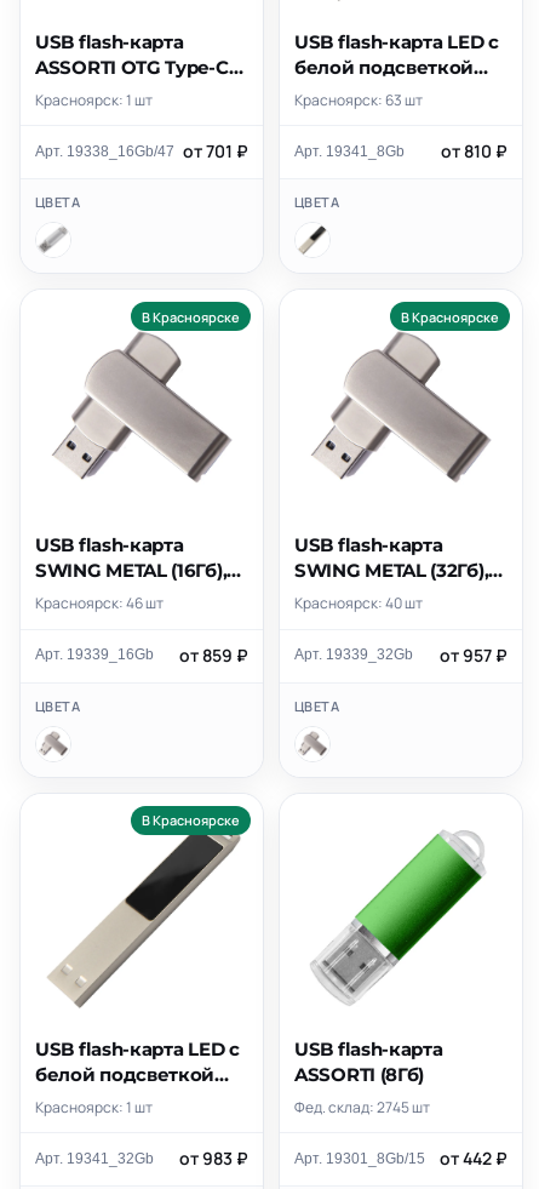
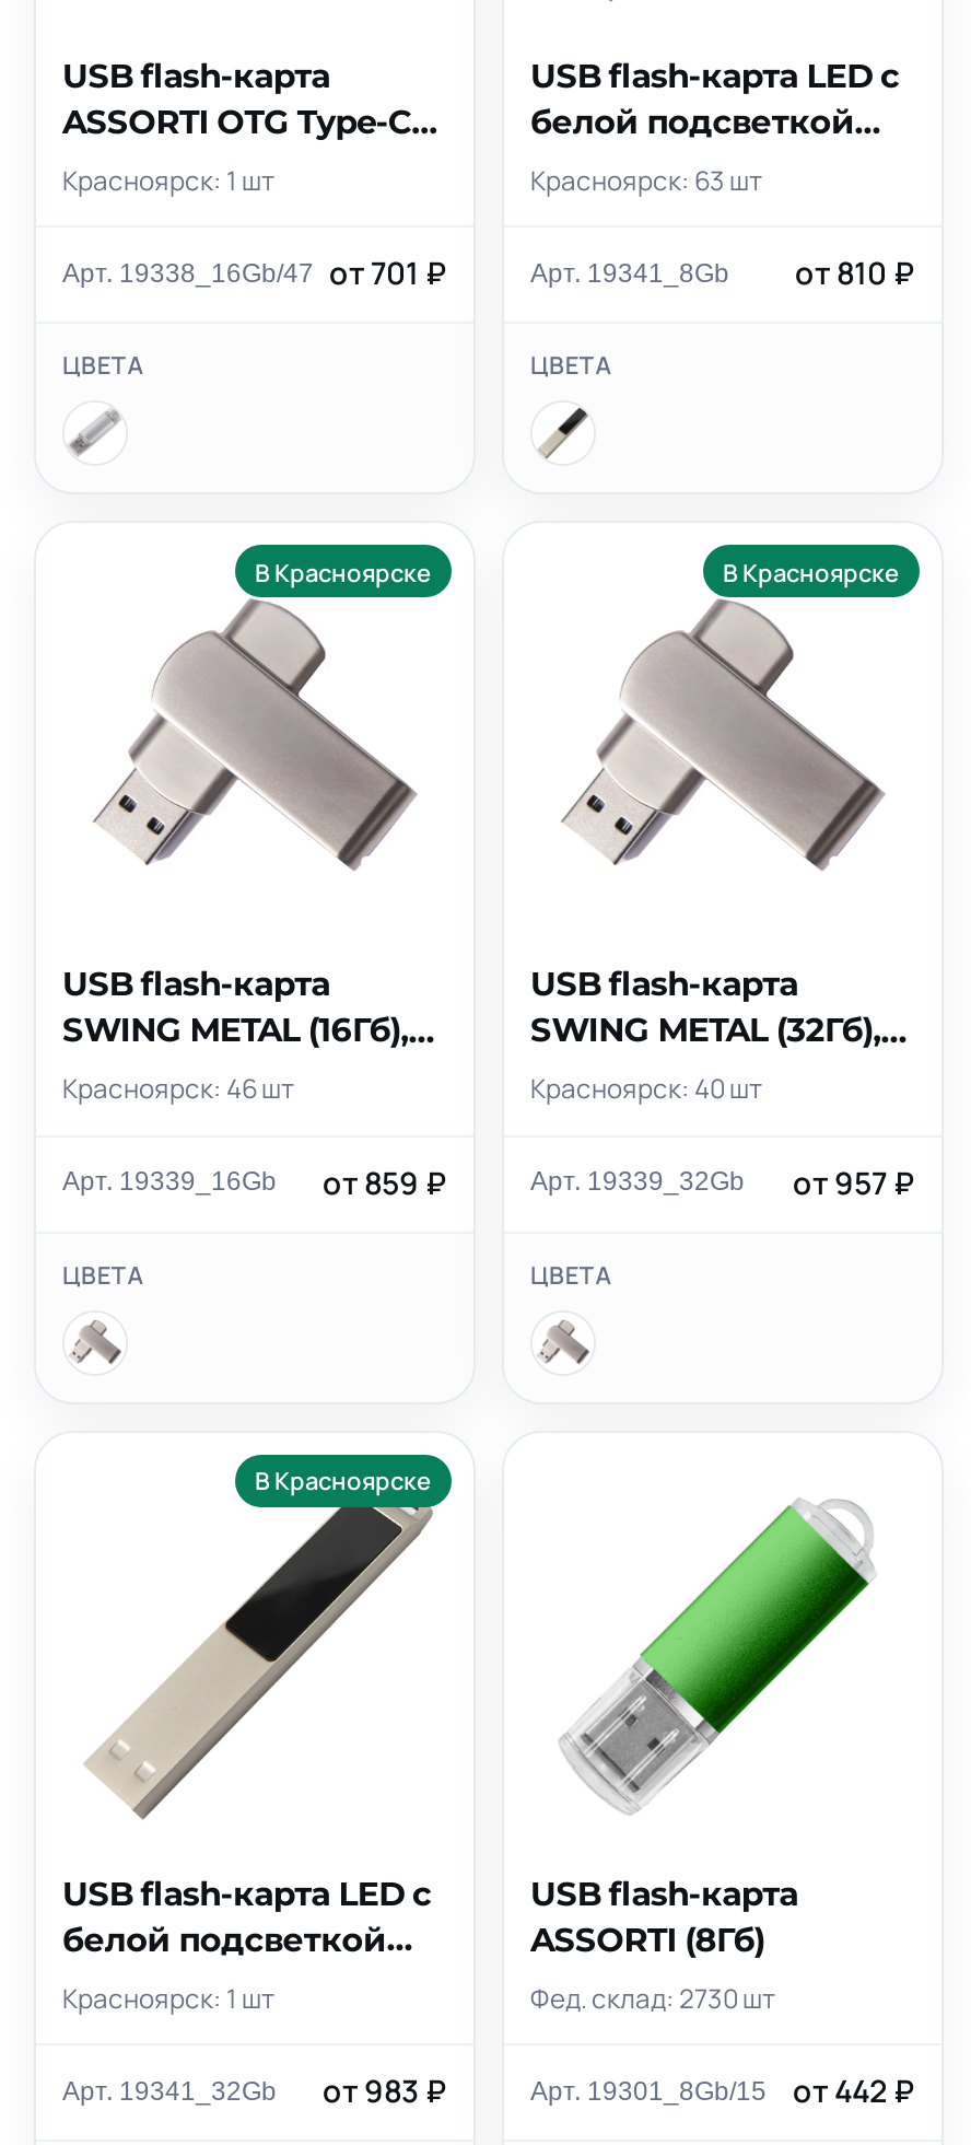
- Фед. склад: 2745 шт
+ Фед. склад: 2730 шт
